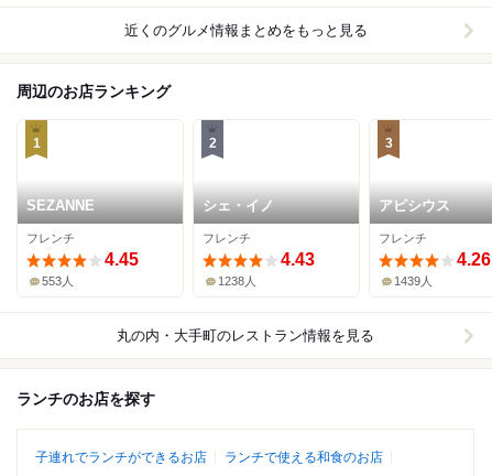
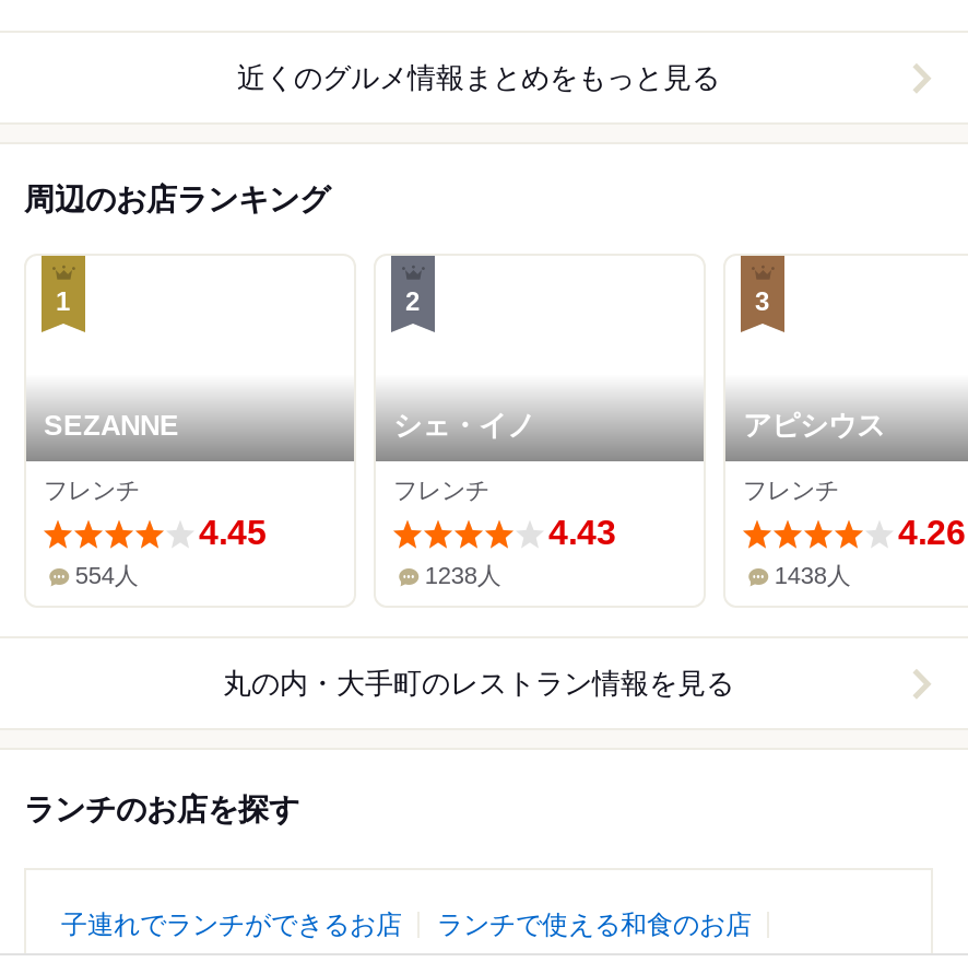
- 553人
+ 554人

- 1439人
+ 1438人
